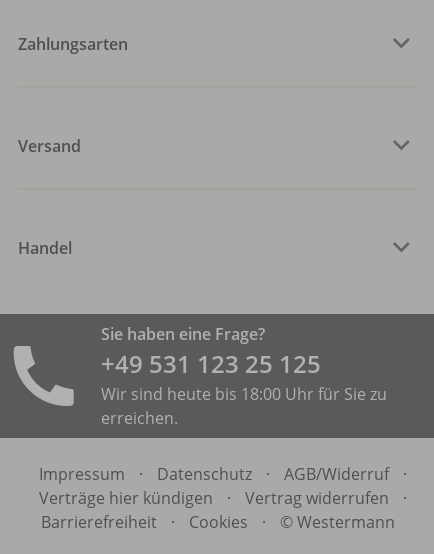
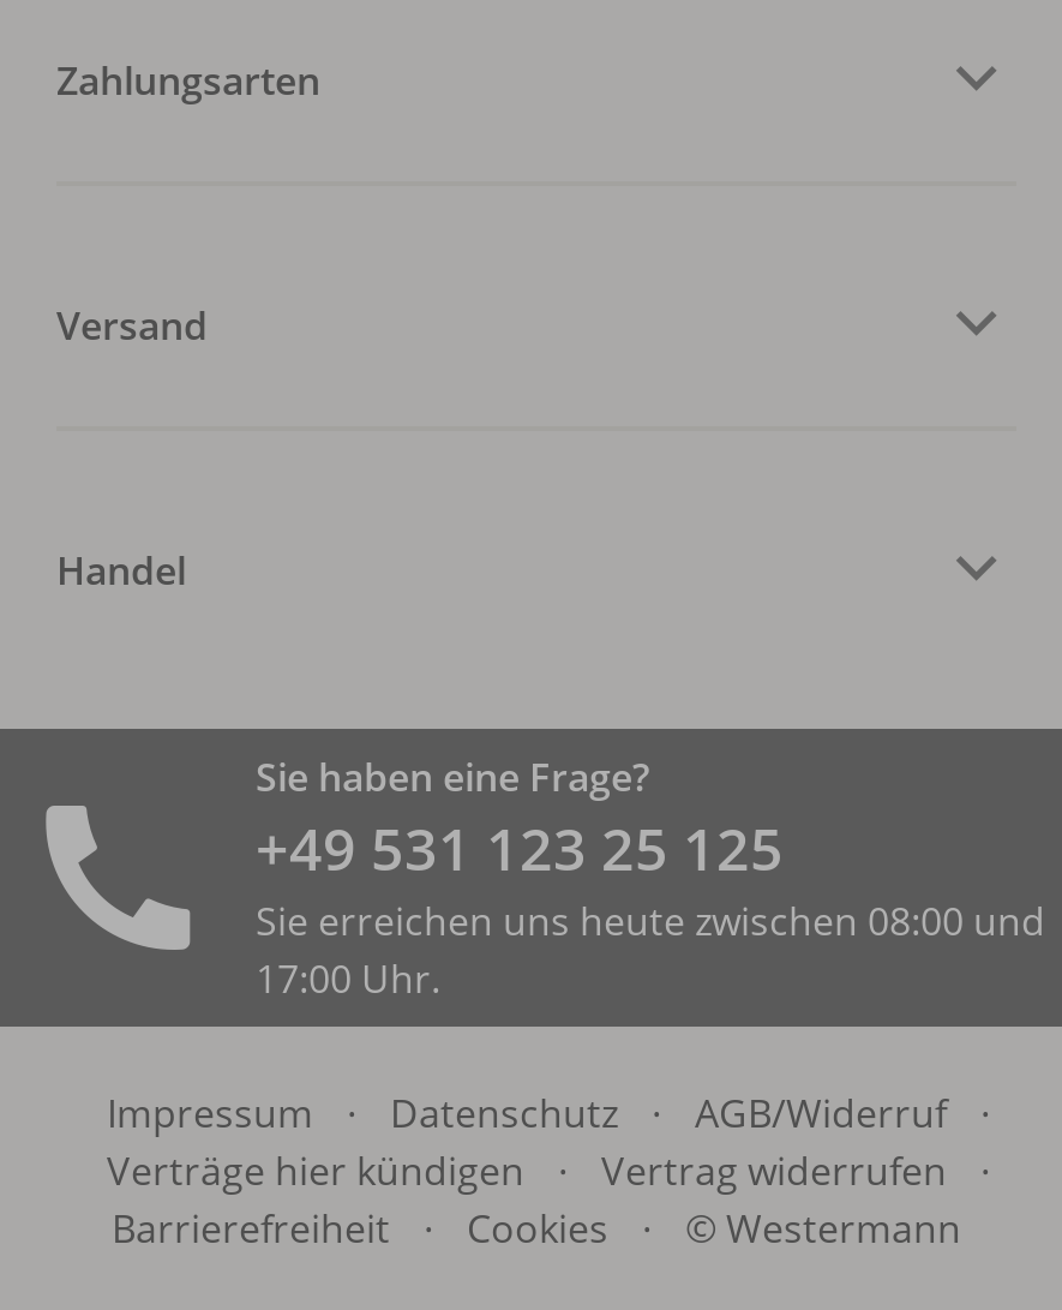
- Wir sind heute bis 18:00 Uhr für Sie zu
- erreichen.
+ Sie erreichen uns heute zwischen 08:00 und
+ 17:00 Uhr.
